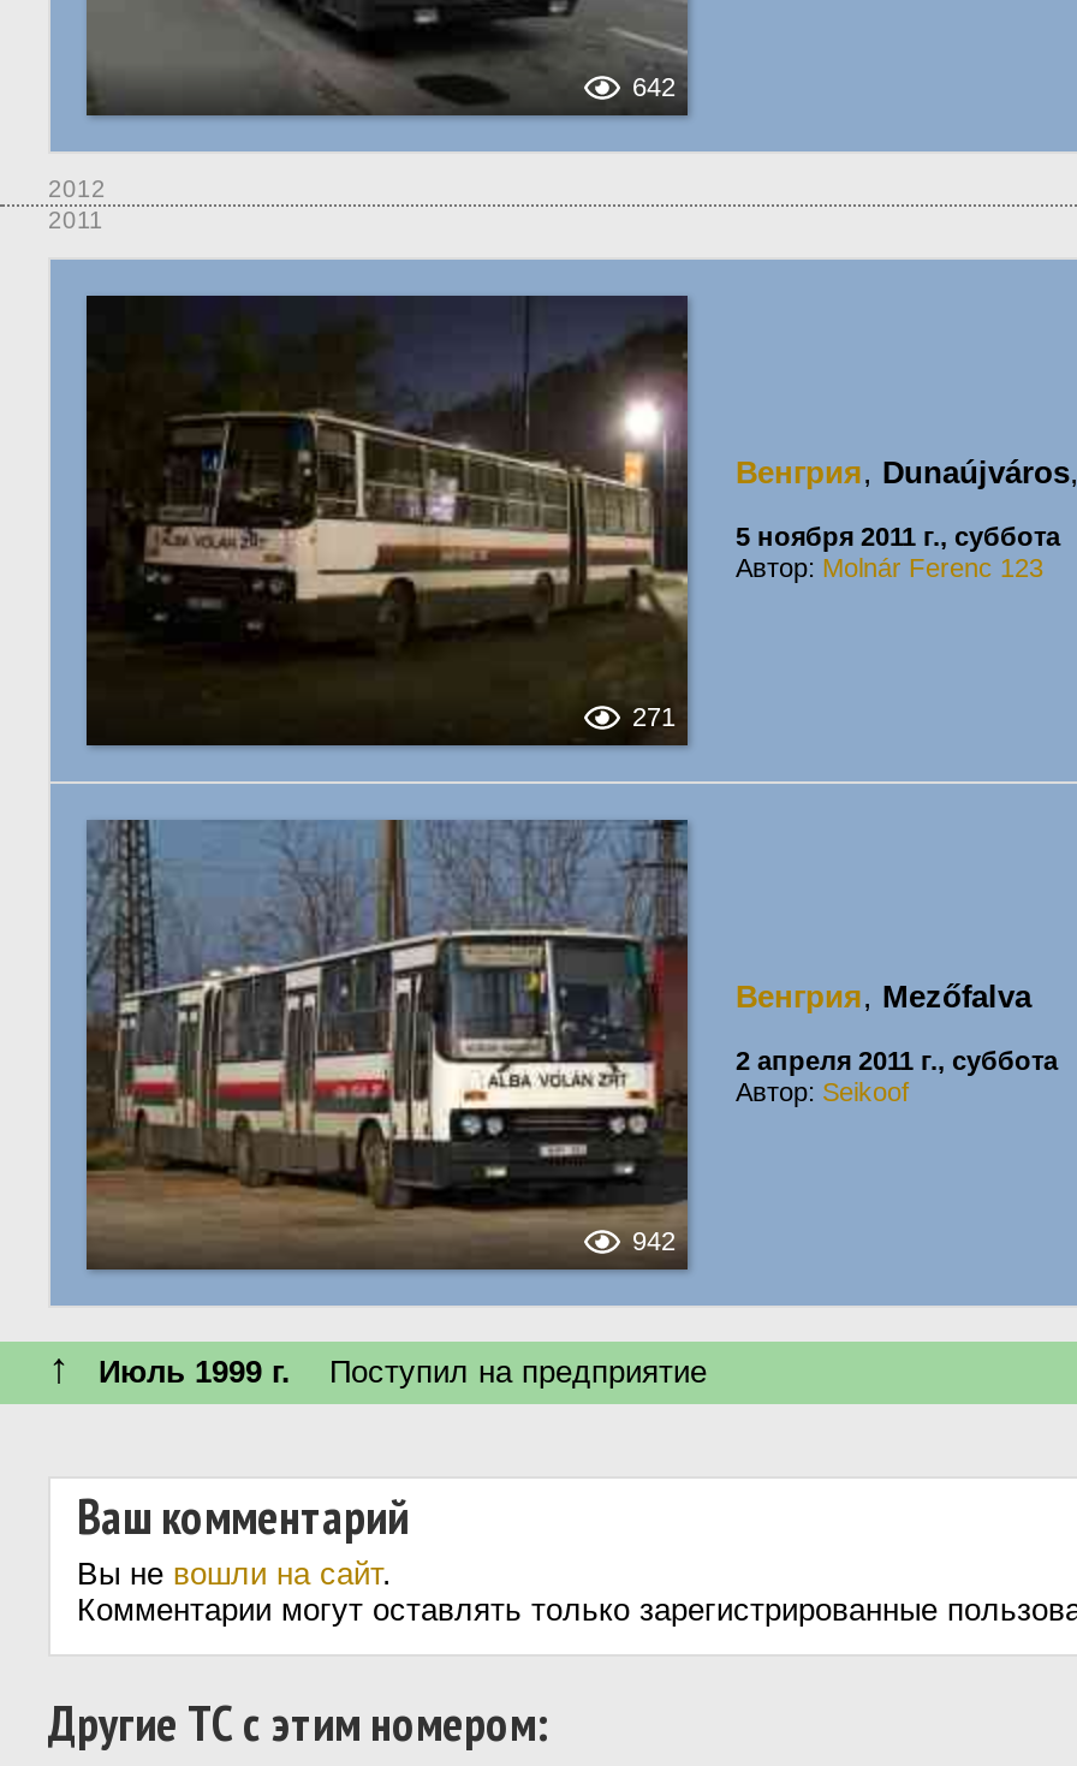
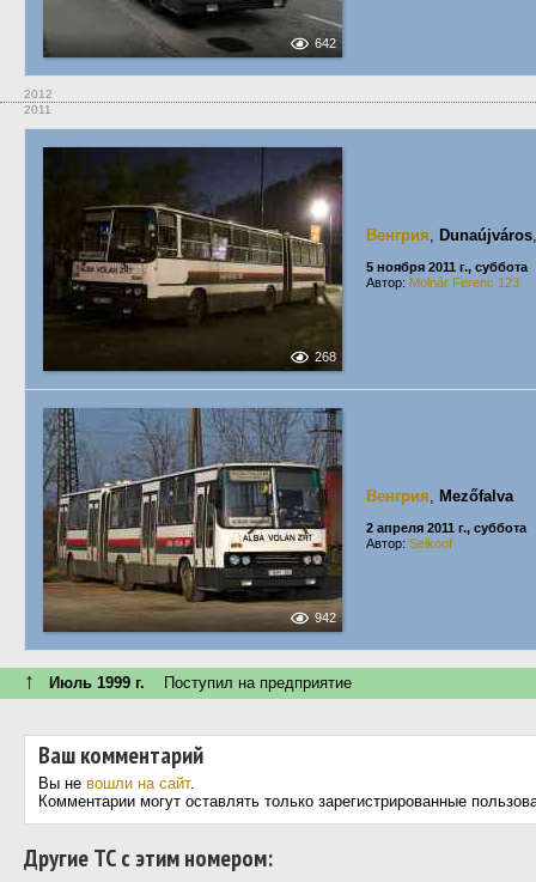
- 271
+ 268
